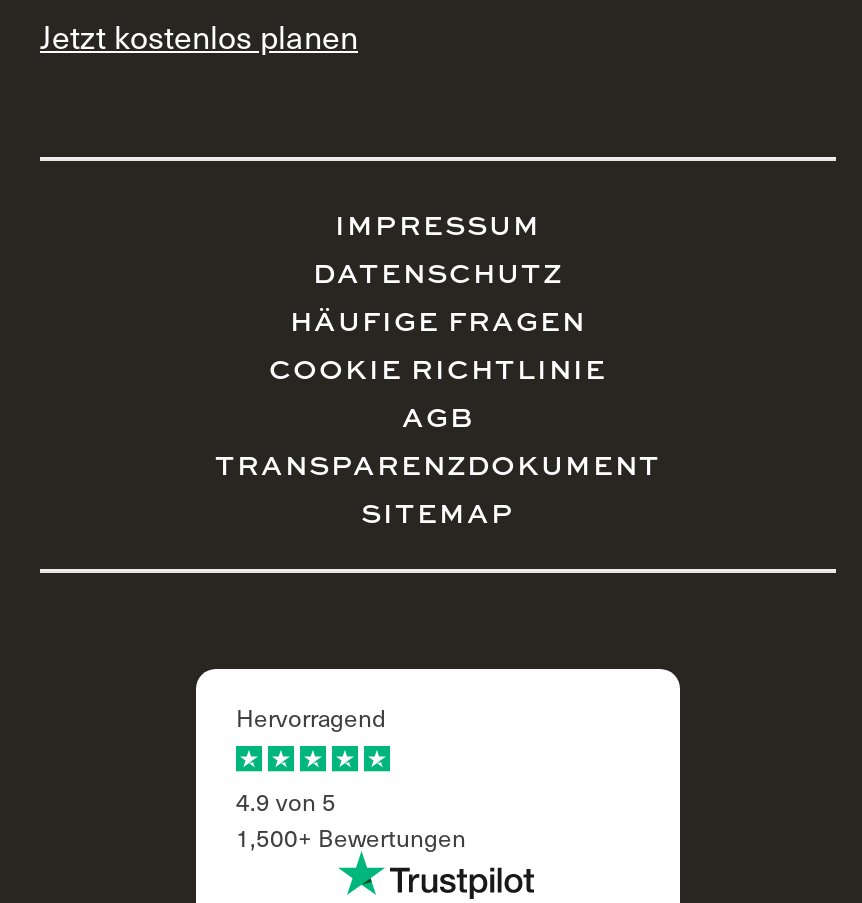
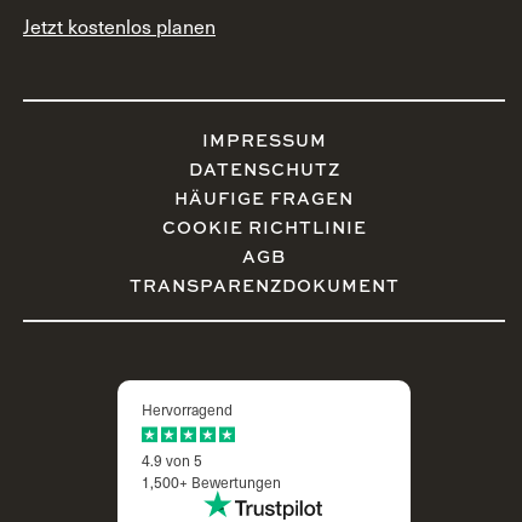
- SITEMAP
